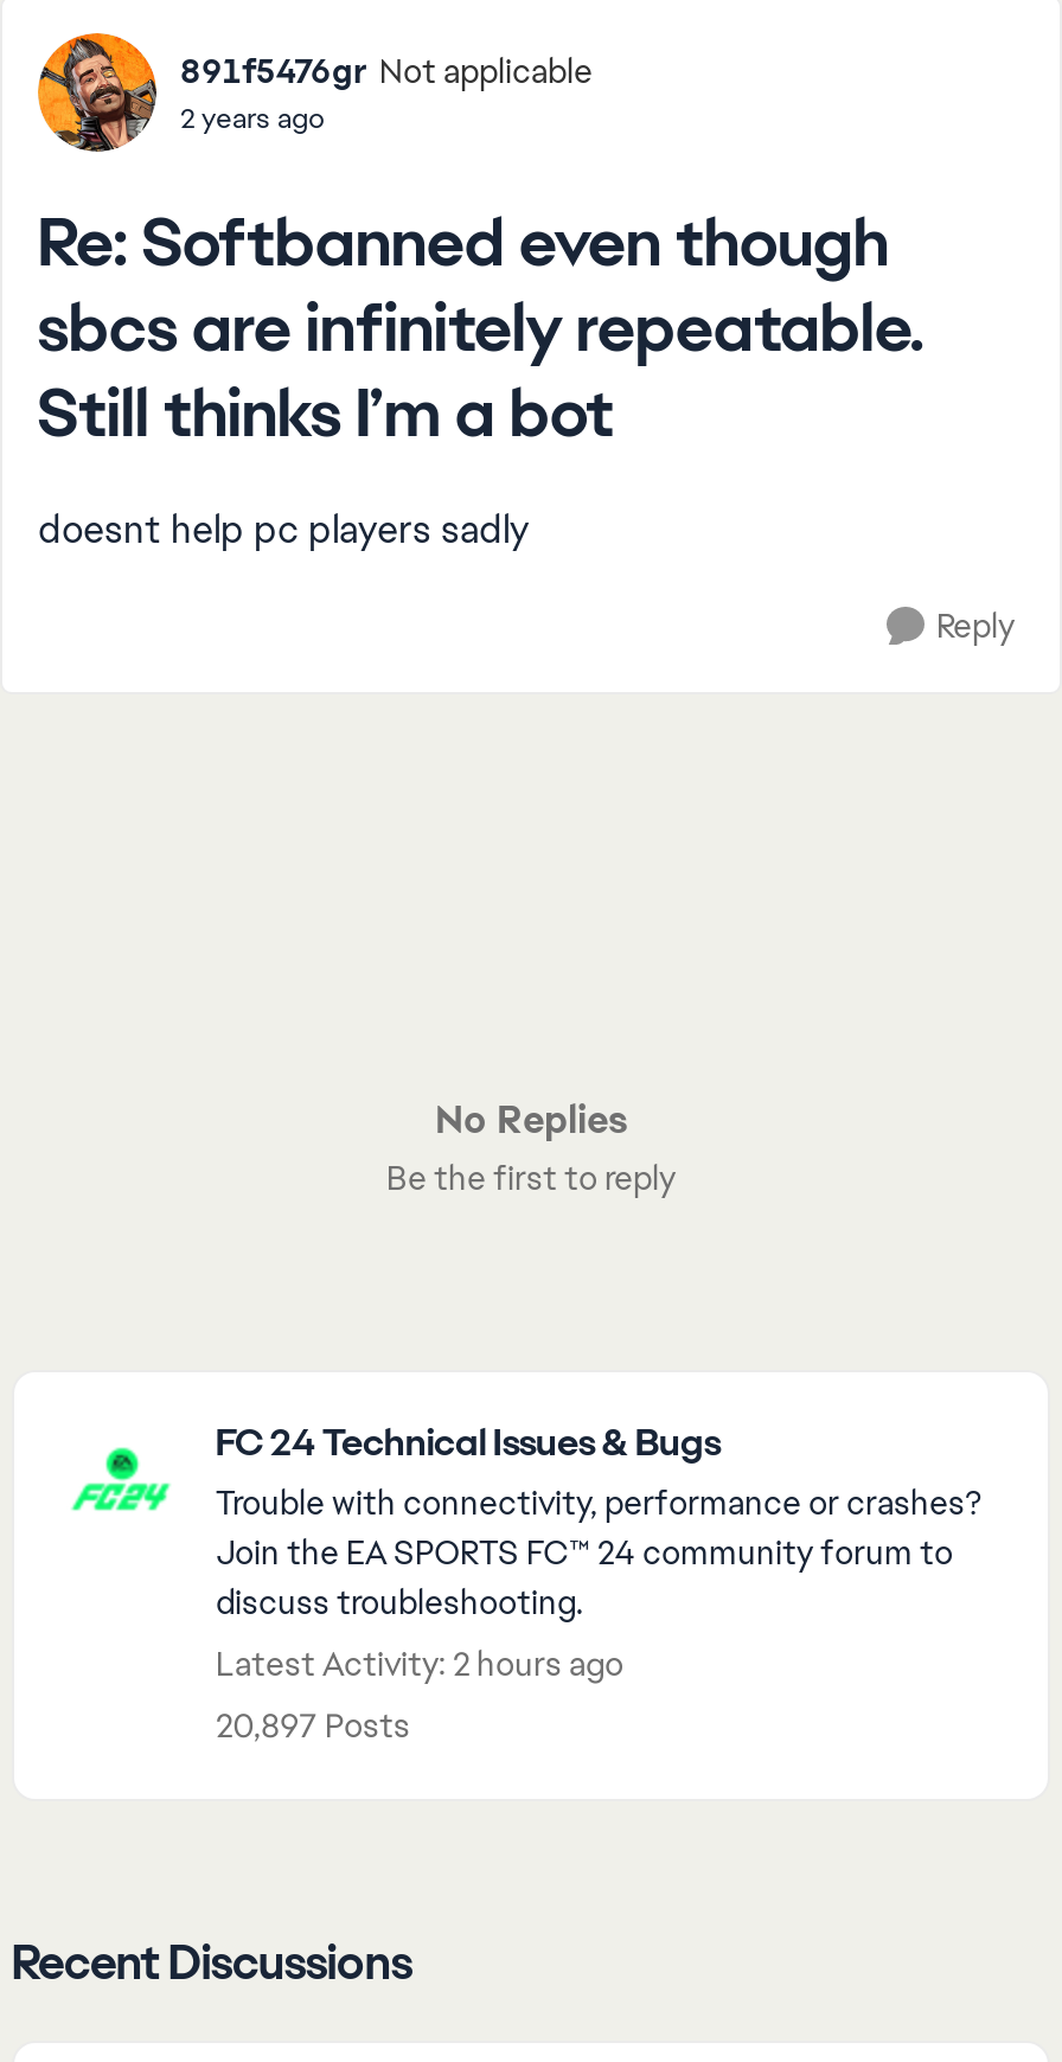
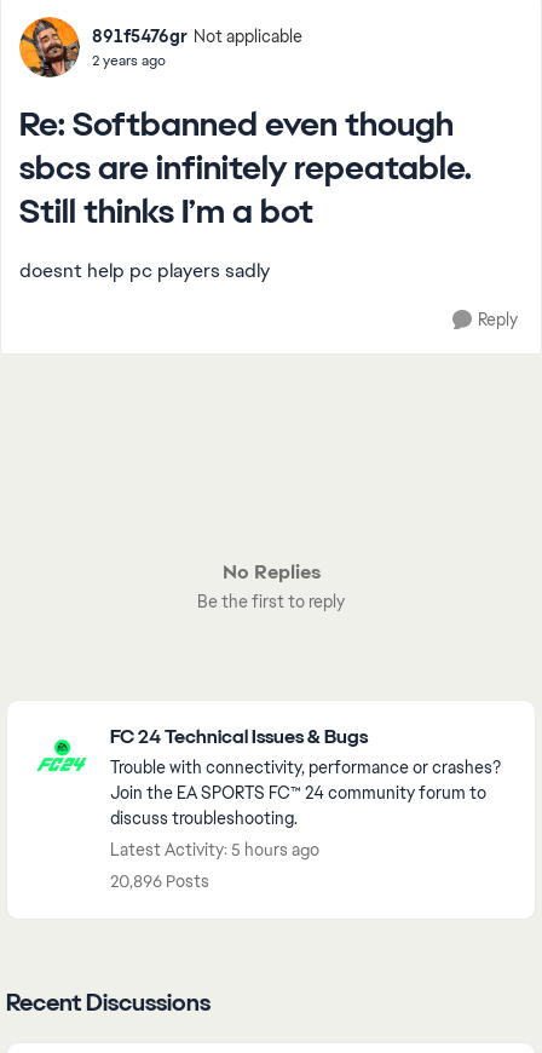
- Latest Activity: 2 hours ago
+ Latest Activity: 5 hours ago

- 20,897 Posts
+ 20,896 Posts
